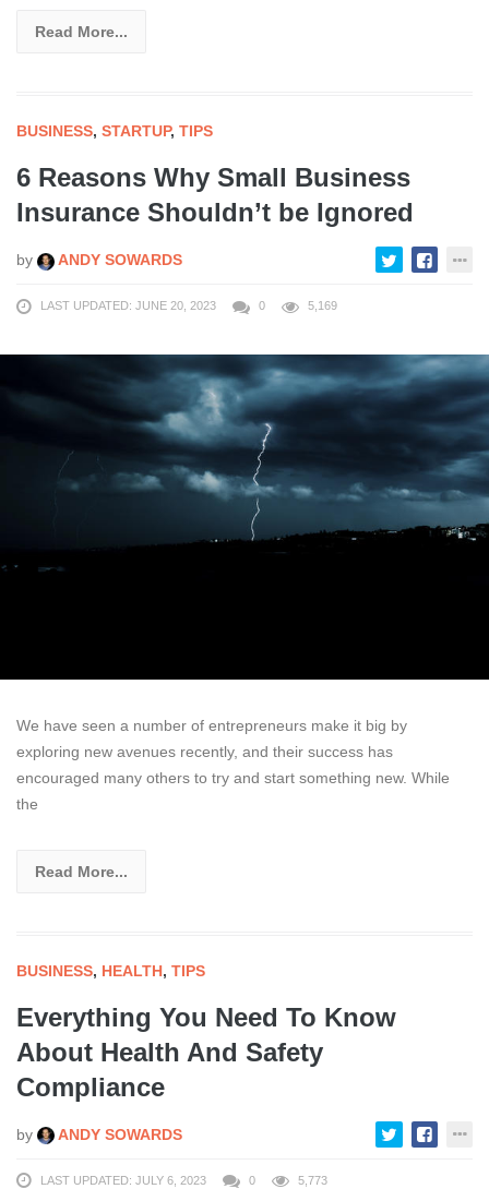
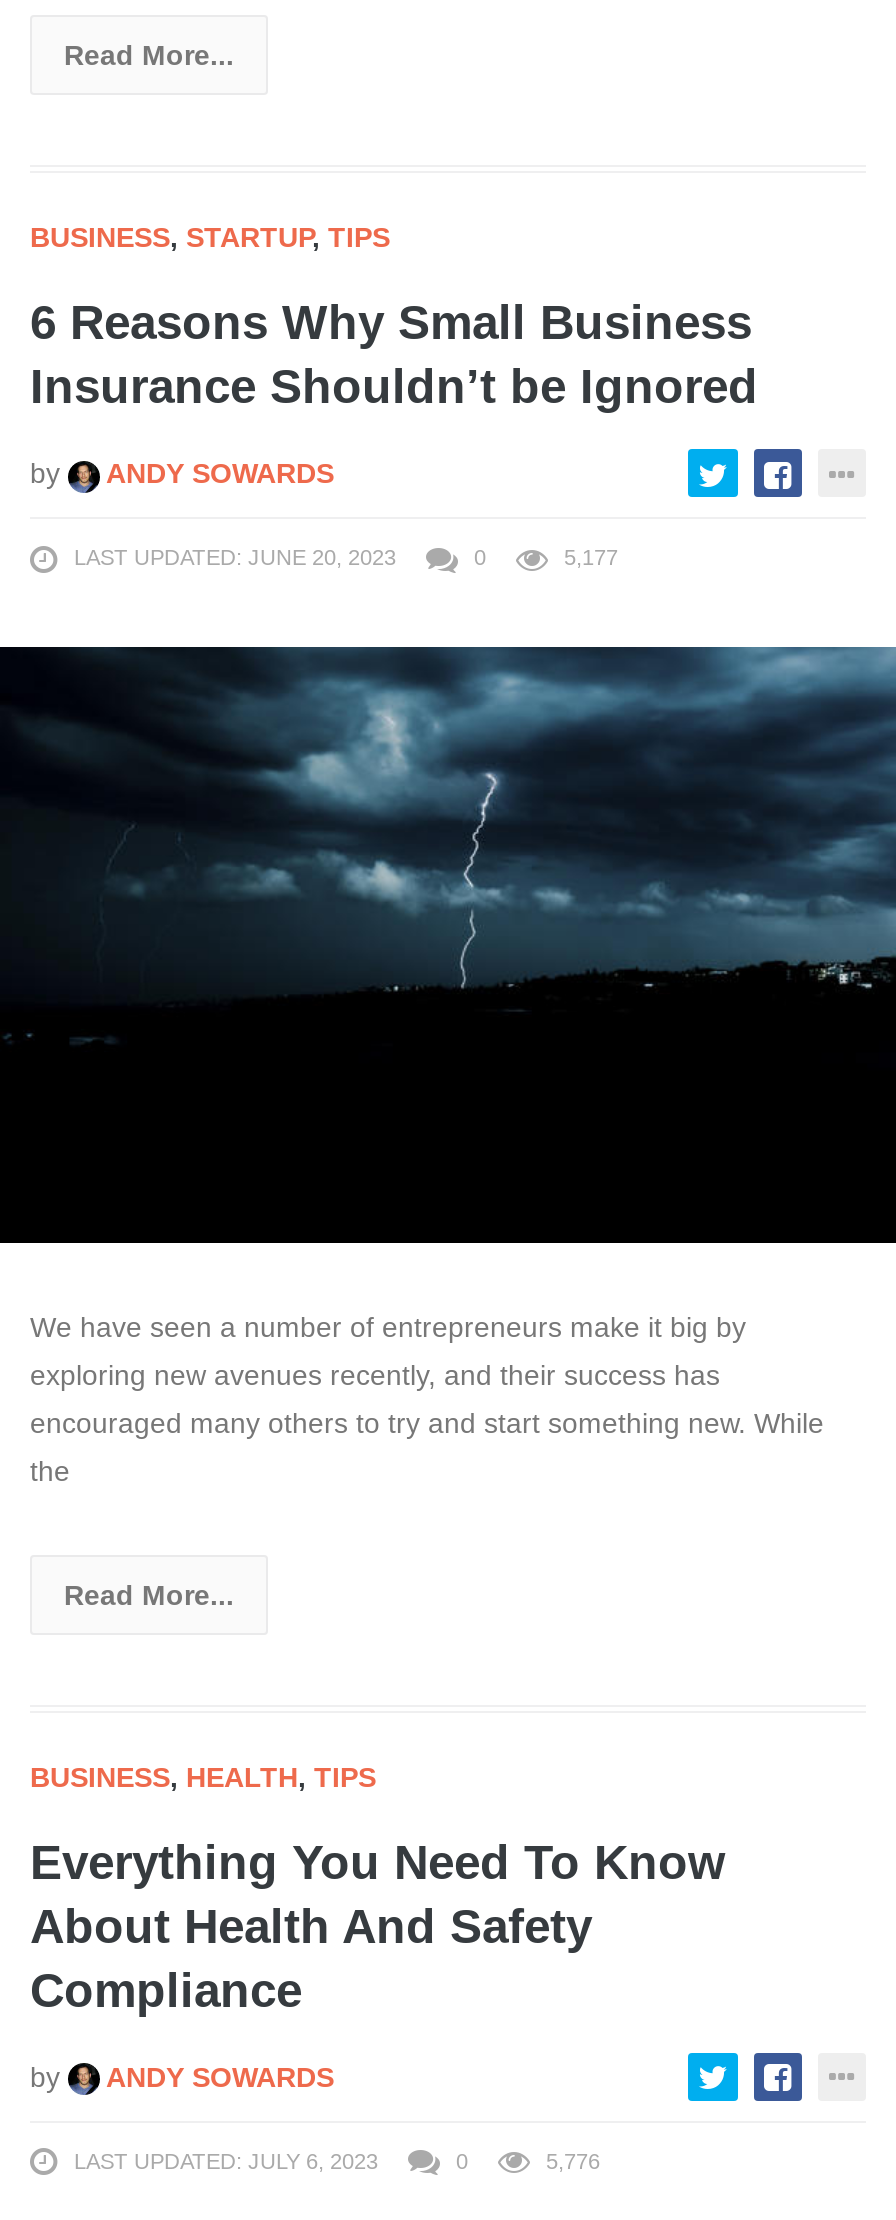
- 5,169
+ 5,177

- 5,773
+ 5,776
